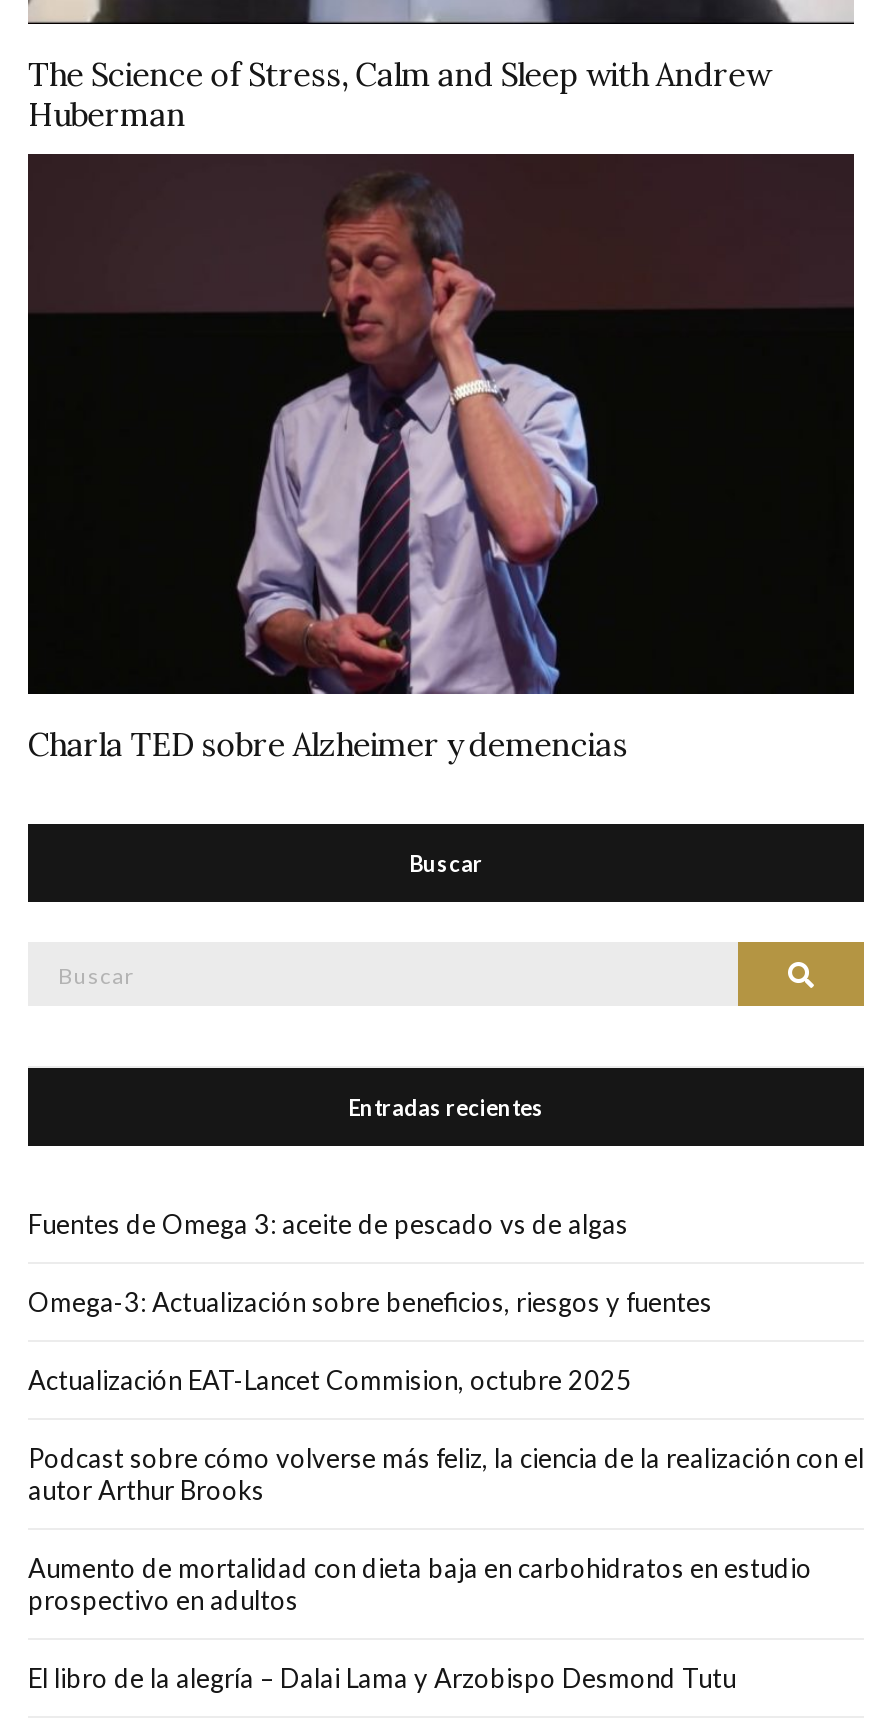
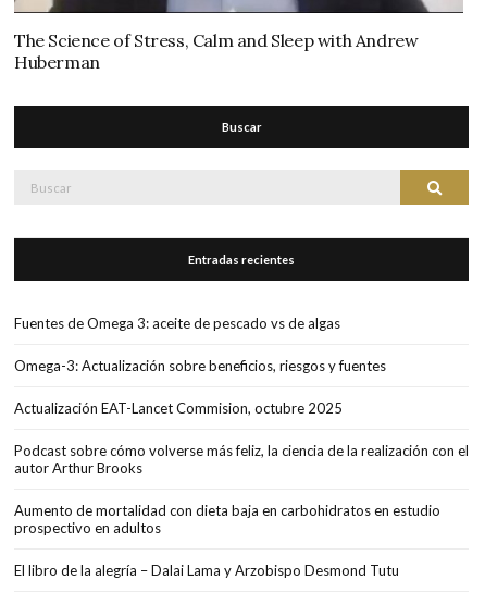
- [image]
- Charla TED sobre Alzheimer y demencias
